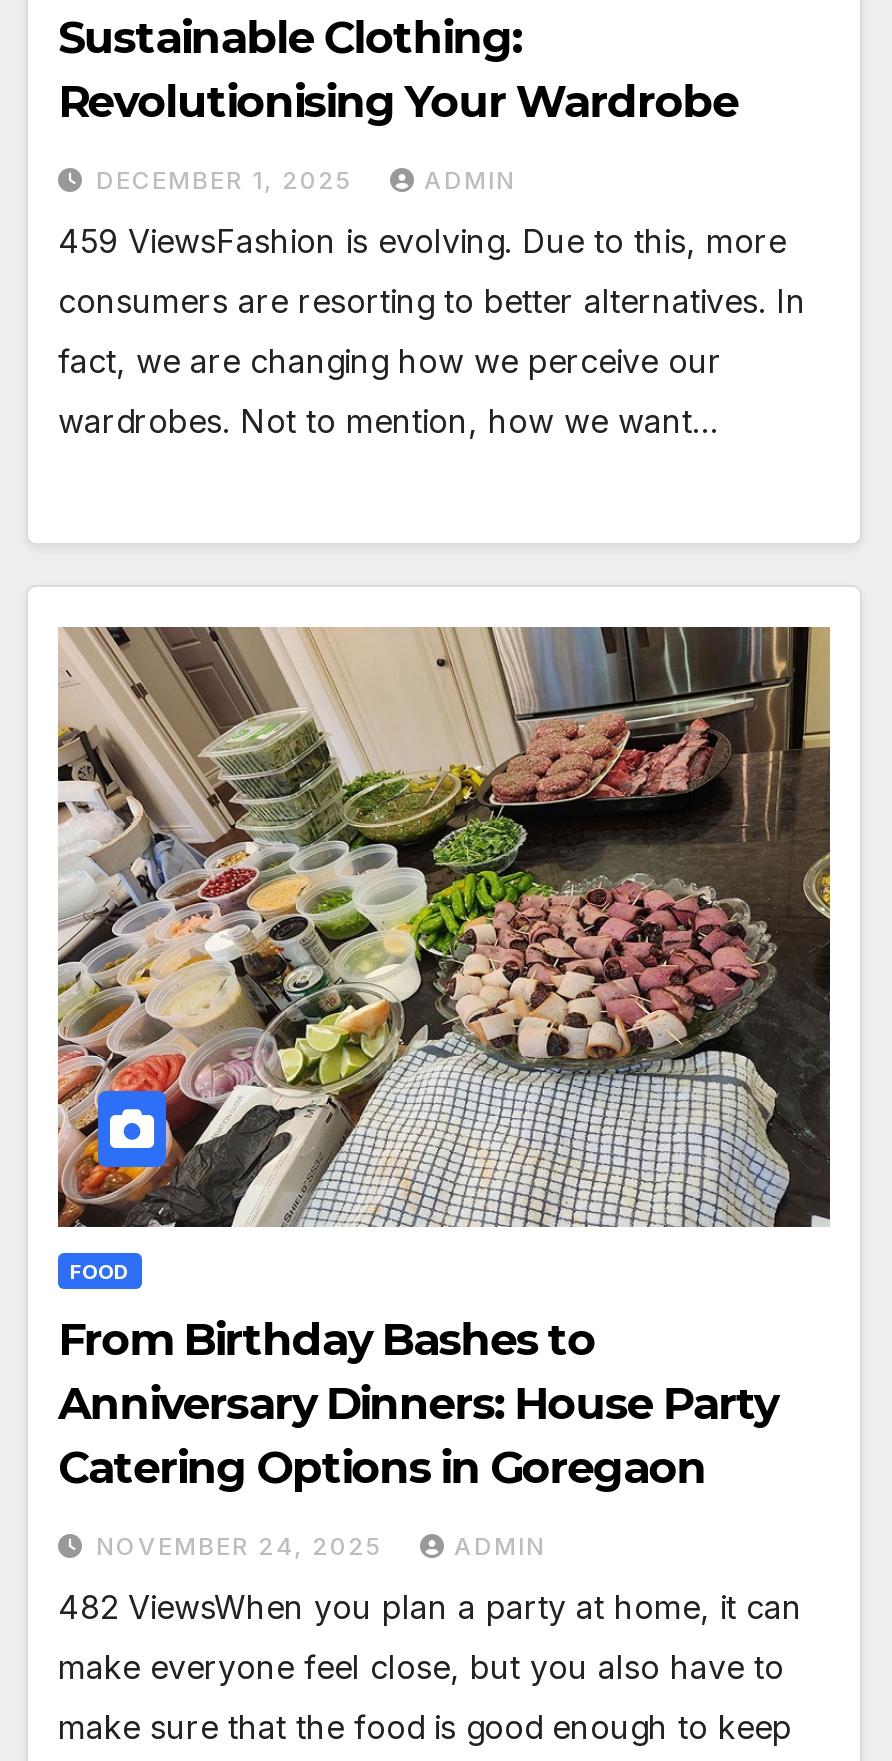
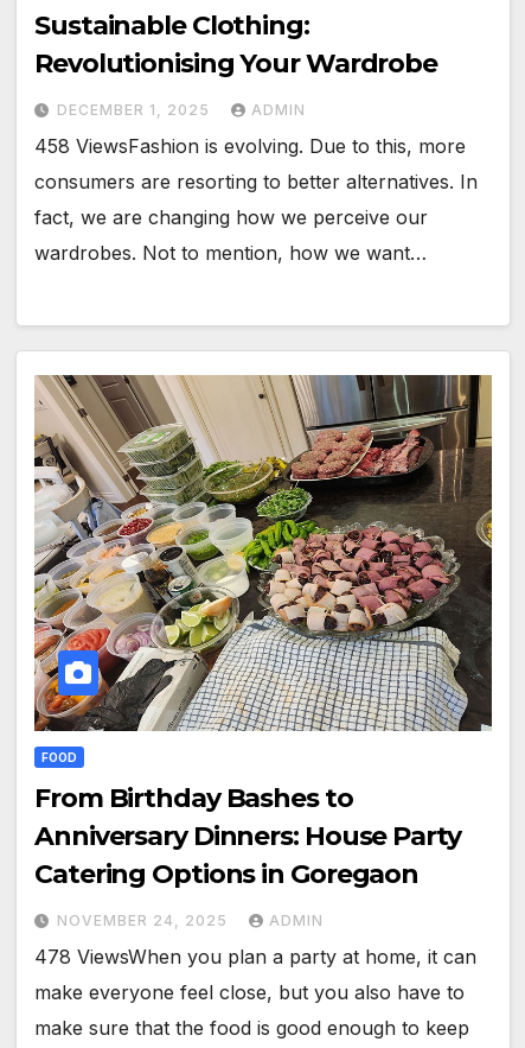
- 459 ViewsFashion is evolving. Due to this, more
+ 458 ViewsFashion is evolving. Due to this, more

- 482 ViewsWhen you plan a party at home, it can
+ 478 ViewsWhen you plan a party at home, it can
